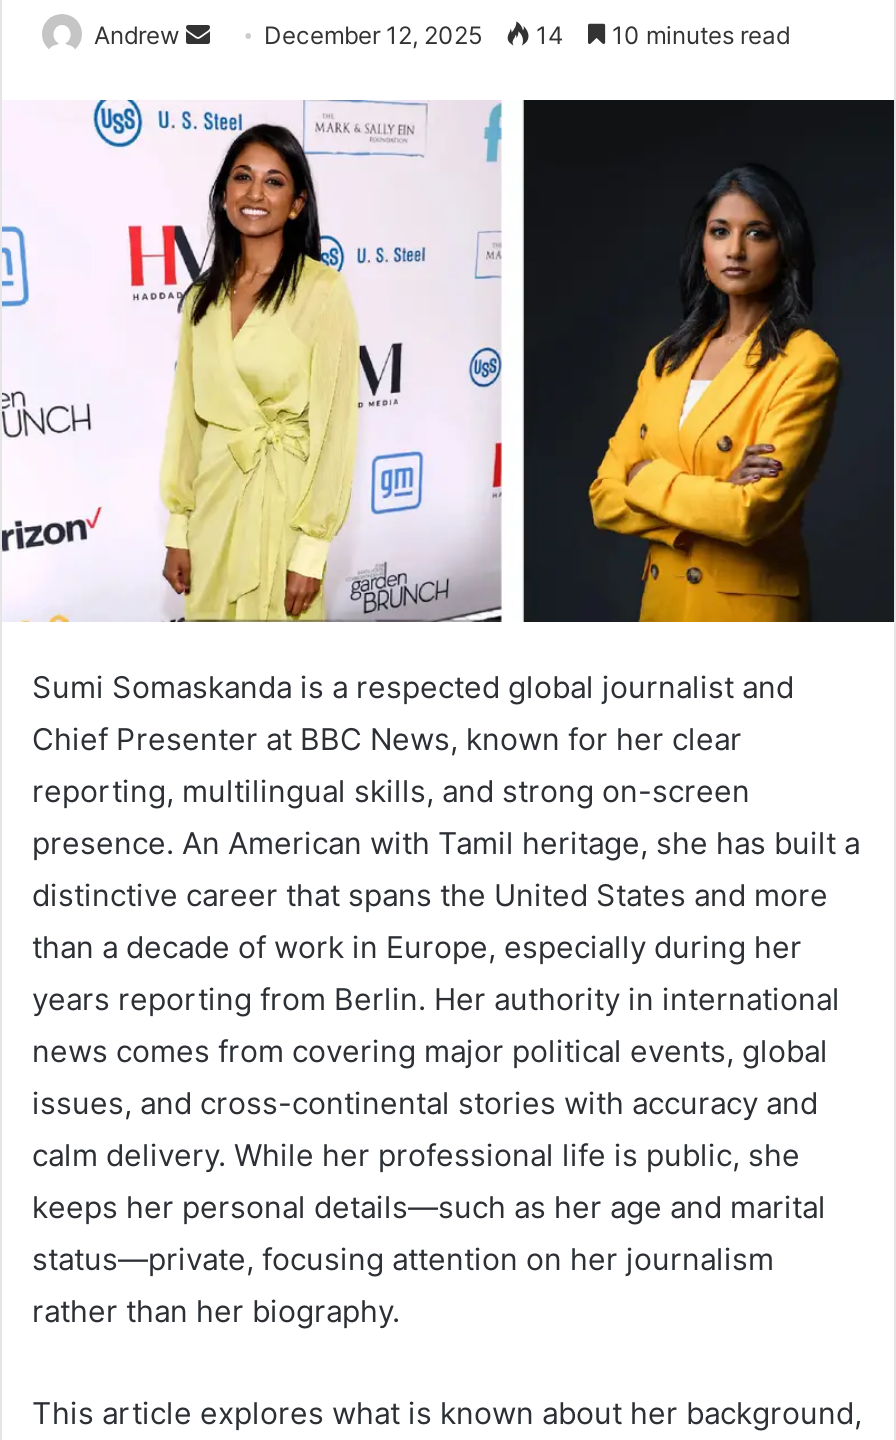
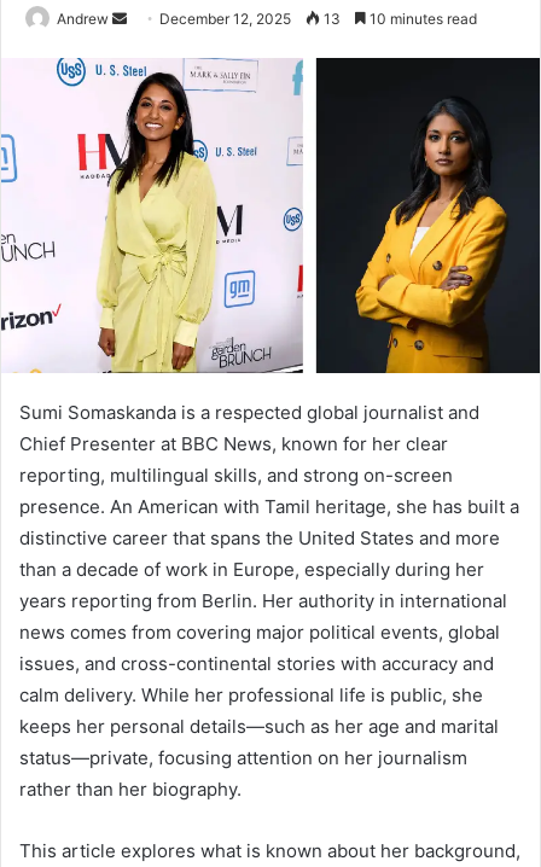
- 14
+ 13
